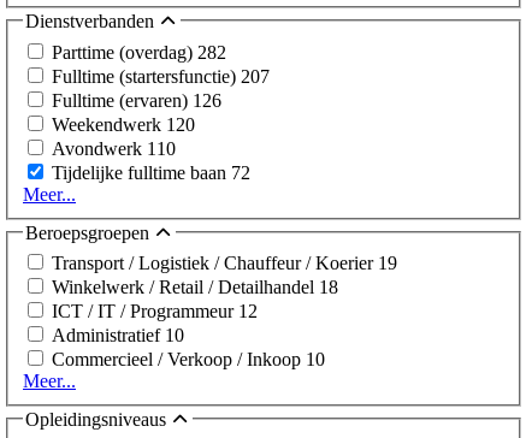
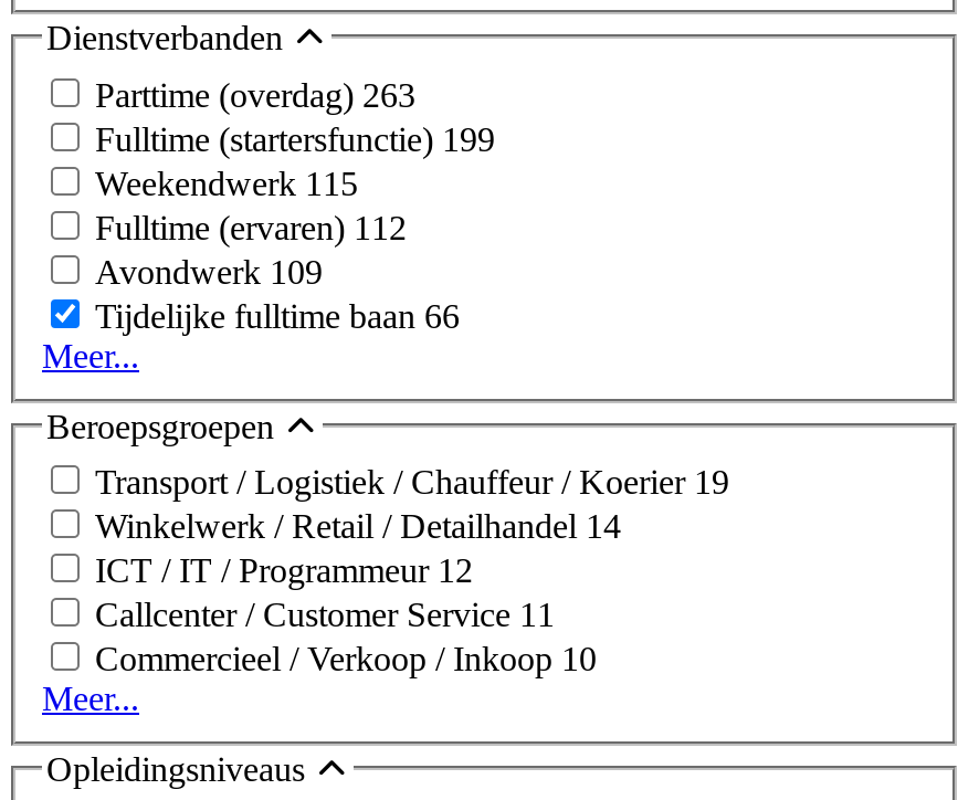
- Parttime (overdag) 282
- Fulltime (startersfunctie) 207
- Fulltime (ervaren) 126
- Weekendwerk 120
- Avondwerk 110
- Tijdelijke fulltime baan 72
+ Parttime (overdag) 263
+ Fulltime (startersfunctie) 199
+ Weekendwerk 115
+ Fulltime (ervaren) 112
+ Avondwerk 109
+ Tijdelijke fulltime baan 66

- Winkelwerk / Retail / Detailhandel 18
+ Winkelwerk / Retail / Detailhandel 14

- Administratief 10
+ Callcenter / Customer Service 11
